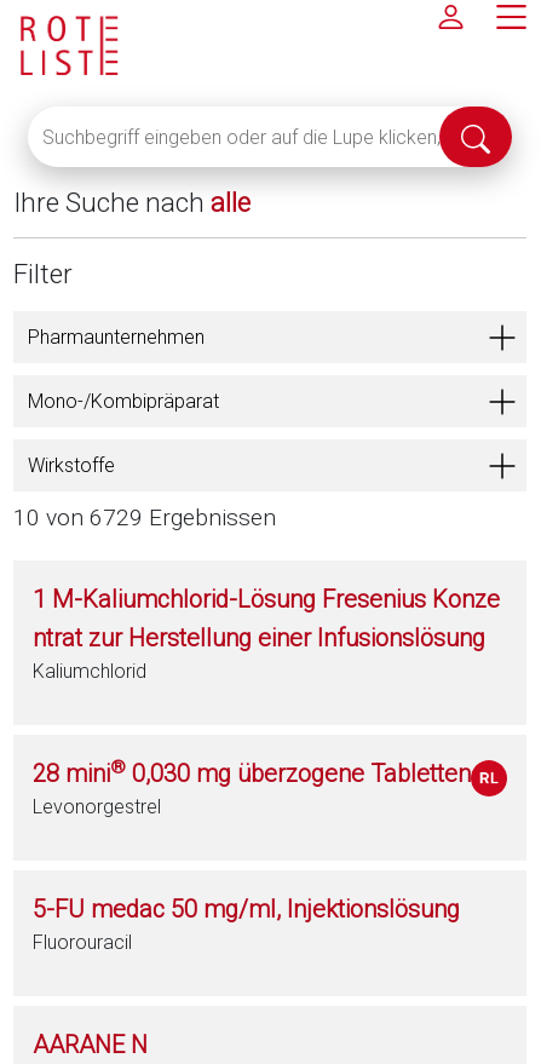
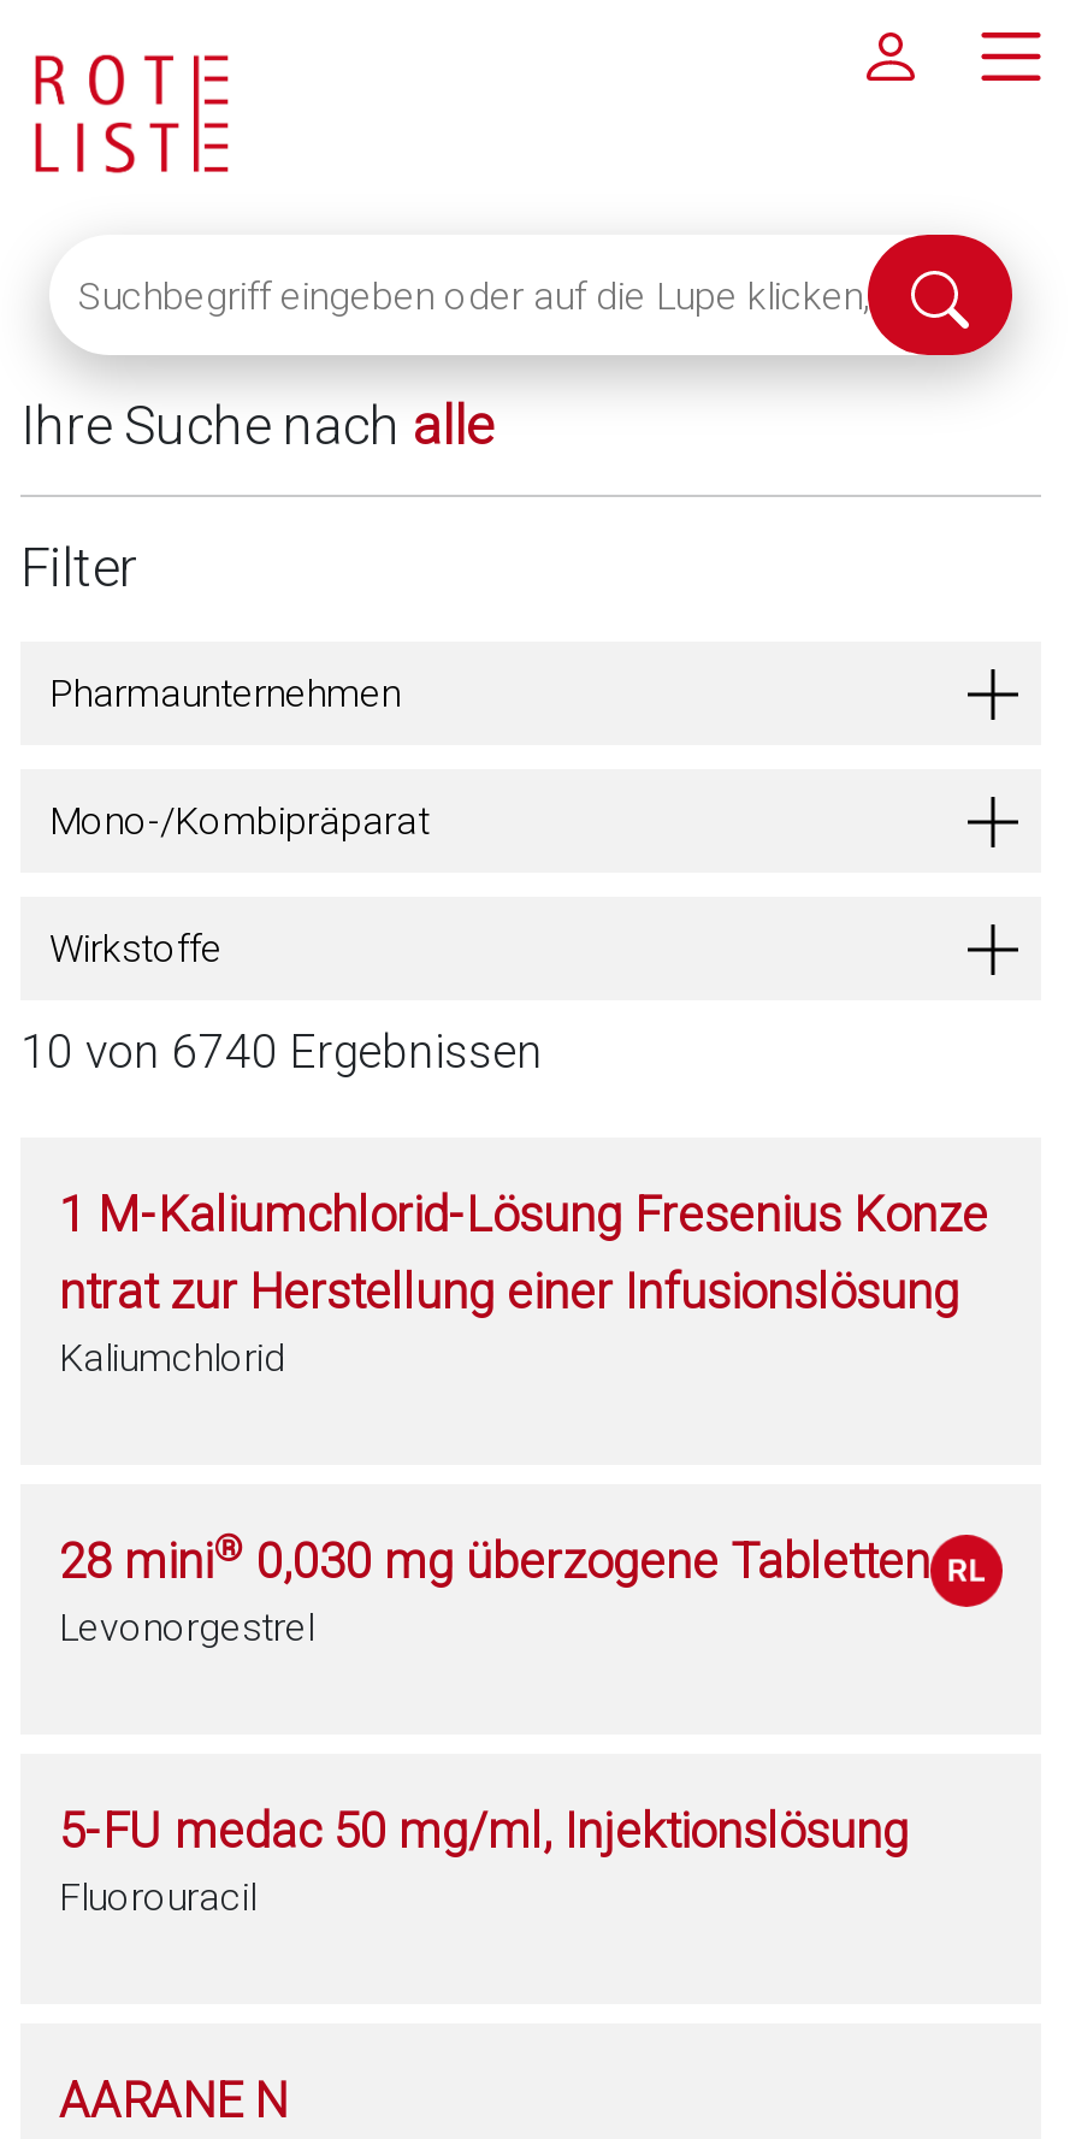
- 10 von 6729 Ergebnissen
+ 10 von 6740 Ergebnissen
